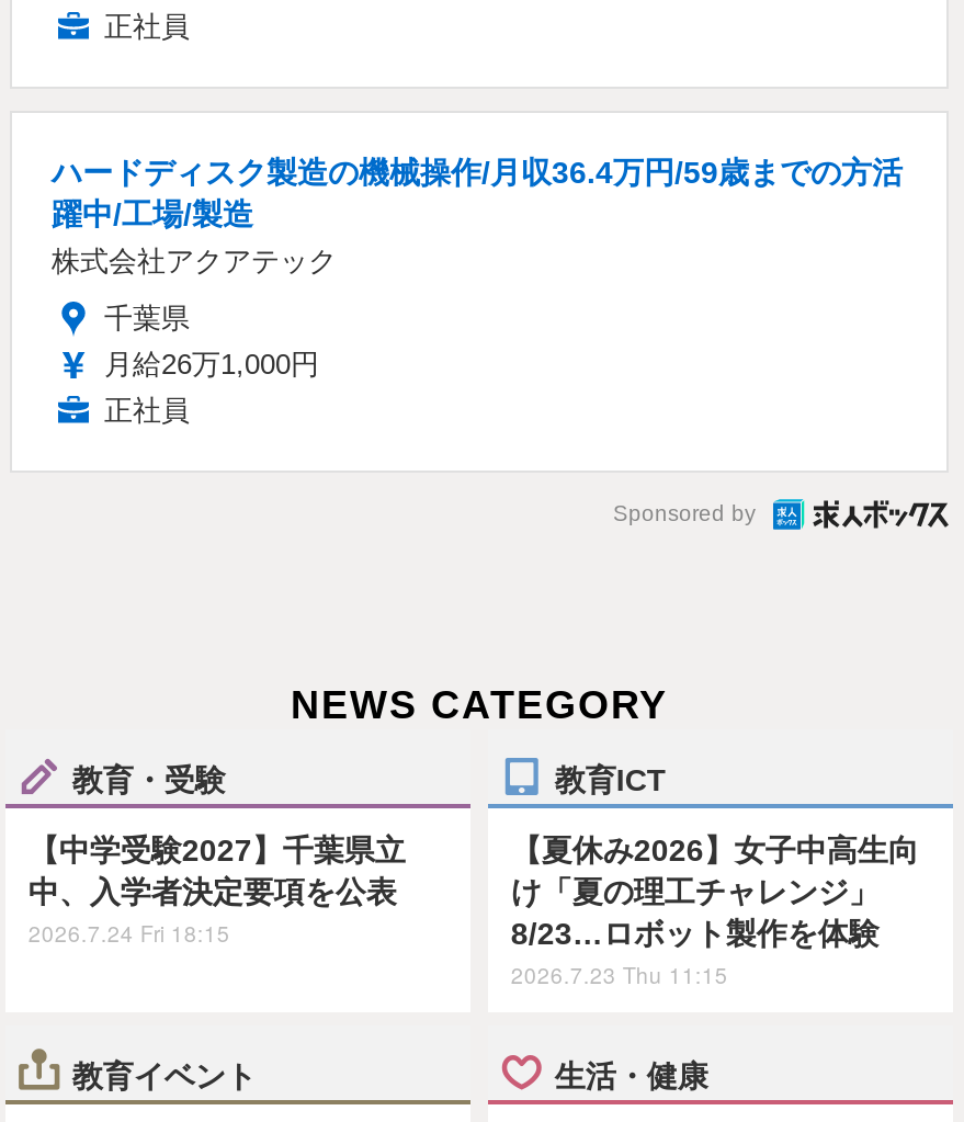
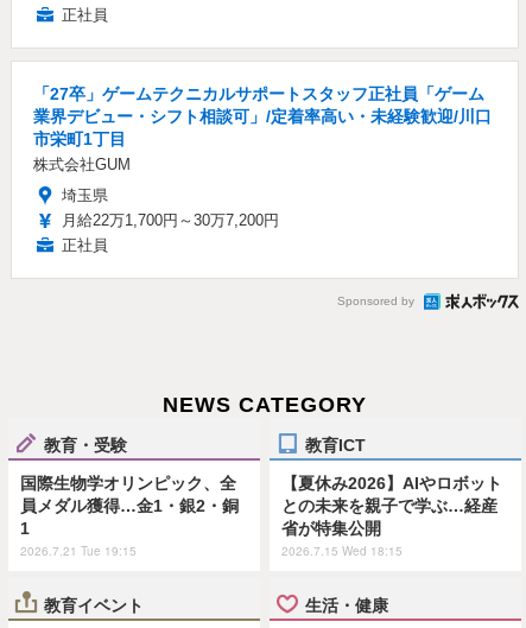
- ハードディスク製造の機械操作/月収36.4万円/59歳までの方活
- 躍中/工場/製造
- 株式会社アクアテック
+ 「27卒」ゲームテクニカルサポートスタッフ正社員「ゲーム
+ 業界デビュー・シフト相談可」/定着率高い・未経験歓迎/川口
+ 市栄町1丁目
+ 株式会社GUM

- 千葉県
- 月給26万1,000円
+ 埼玉県
+ 月給22万1,700円～30万7,200円

- 【中学受験2027】千葉県立
- 中、入学者決定要項を公表
- 2026.7.24 Fri 18:15
+ 国際生物学オリンピック、全
+ 員メダル獲得…金1・銀2・銅
+ 1
+ 2026.7.21 Tue 19:15

- 【夏休み2026】女子中高生向
- け「夏の理工チャレンジ」
- 8/23…ロボット製作を体験
- 2026.7.23 Thu 11:15
+ 【夏休み2026】AIやロボット
+ との未来を親子で学ぶ…経産
+ 省が特集公開
+ 2026.7.15 Wed 18:15
